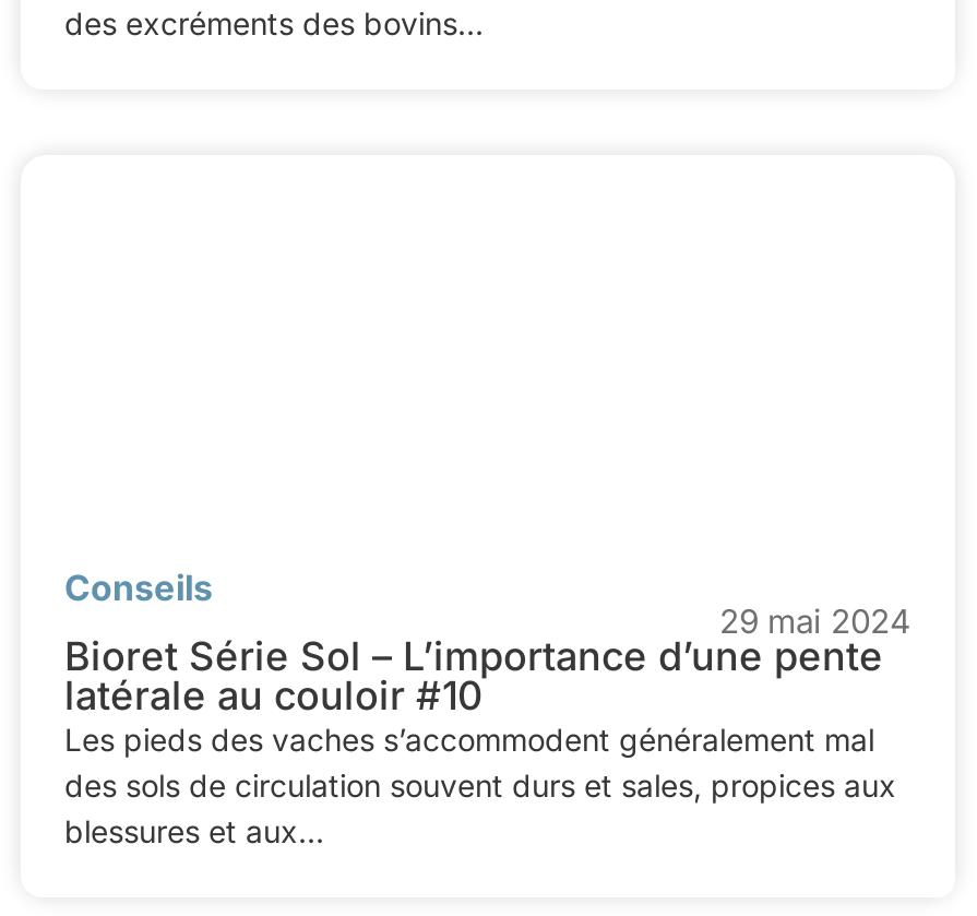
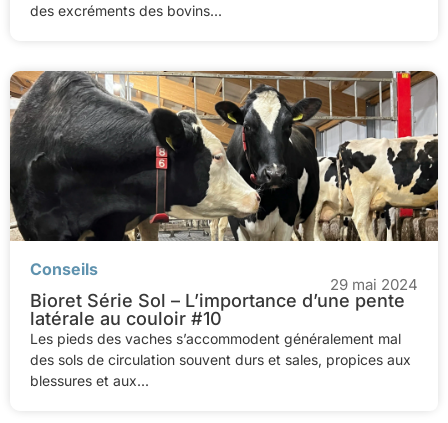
+ [image]
